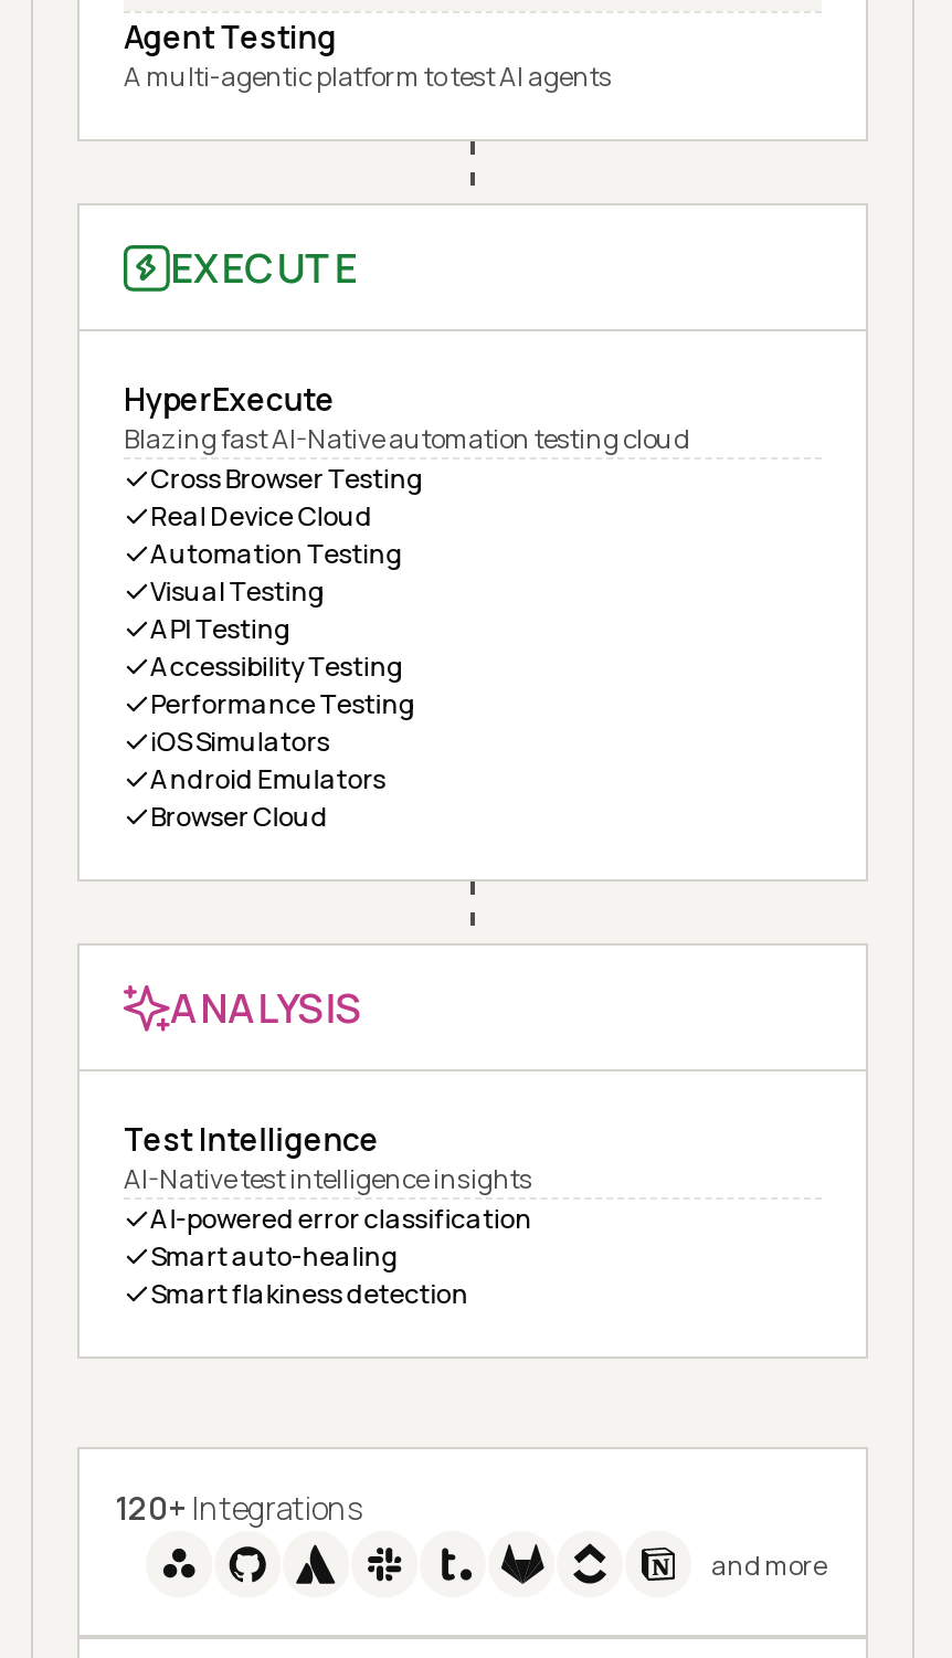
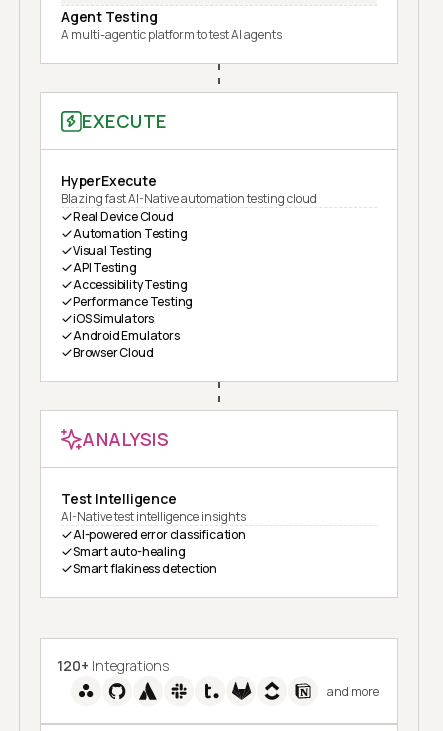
- Cross Browser Testing
